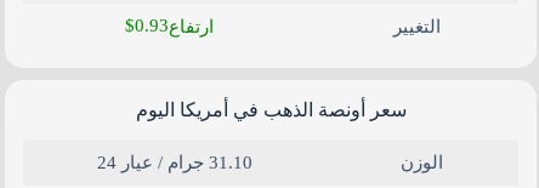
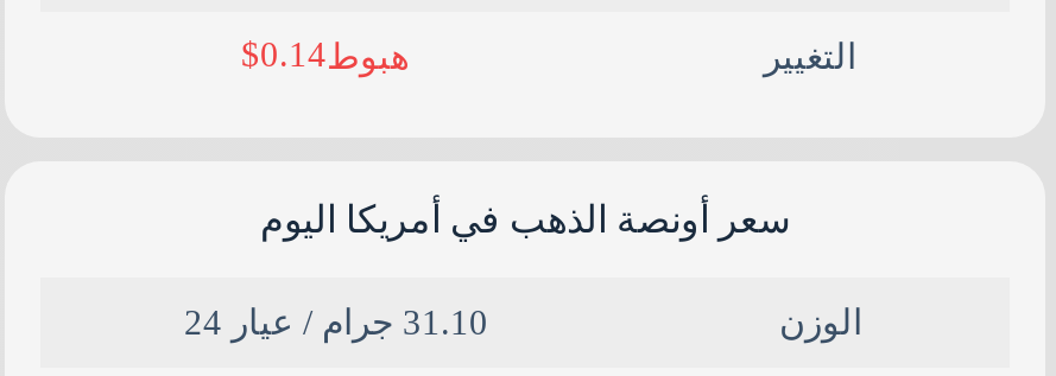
- ارتفاع$0.93
+ هبوط$0.14
